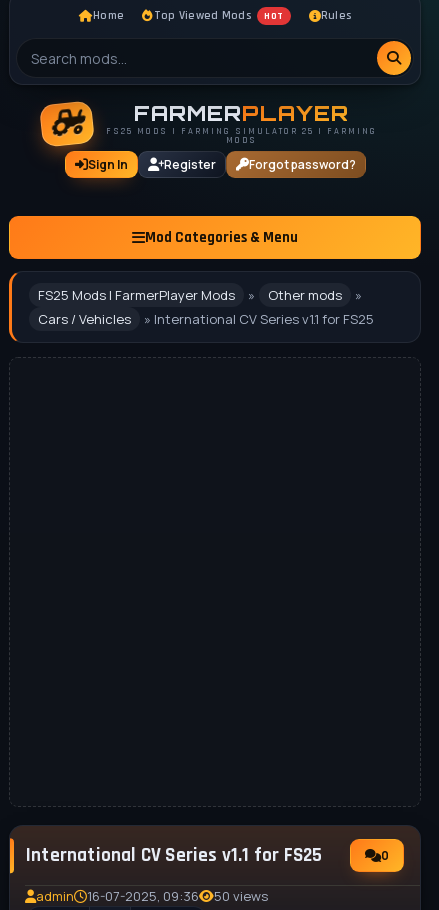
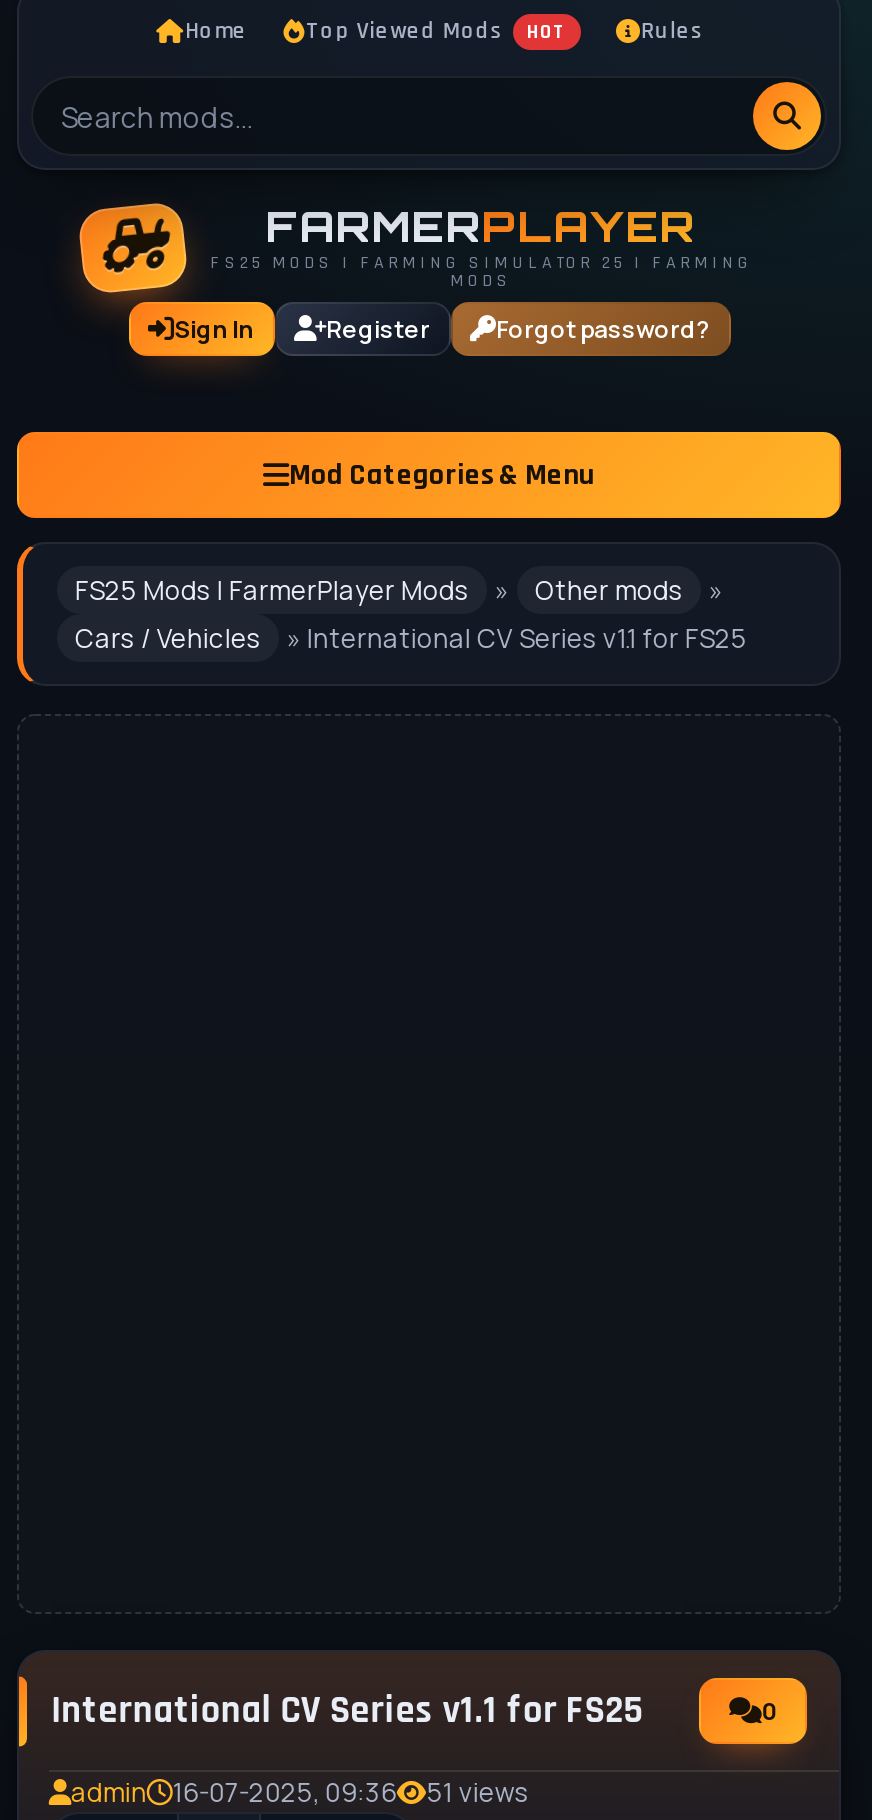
- 50 views
+ 51 views
